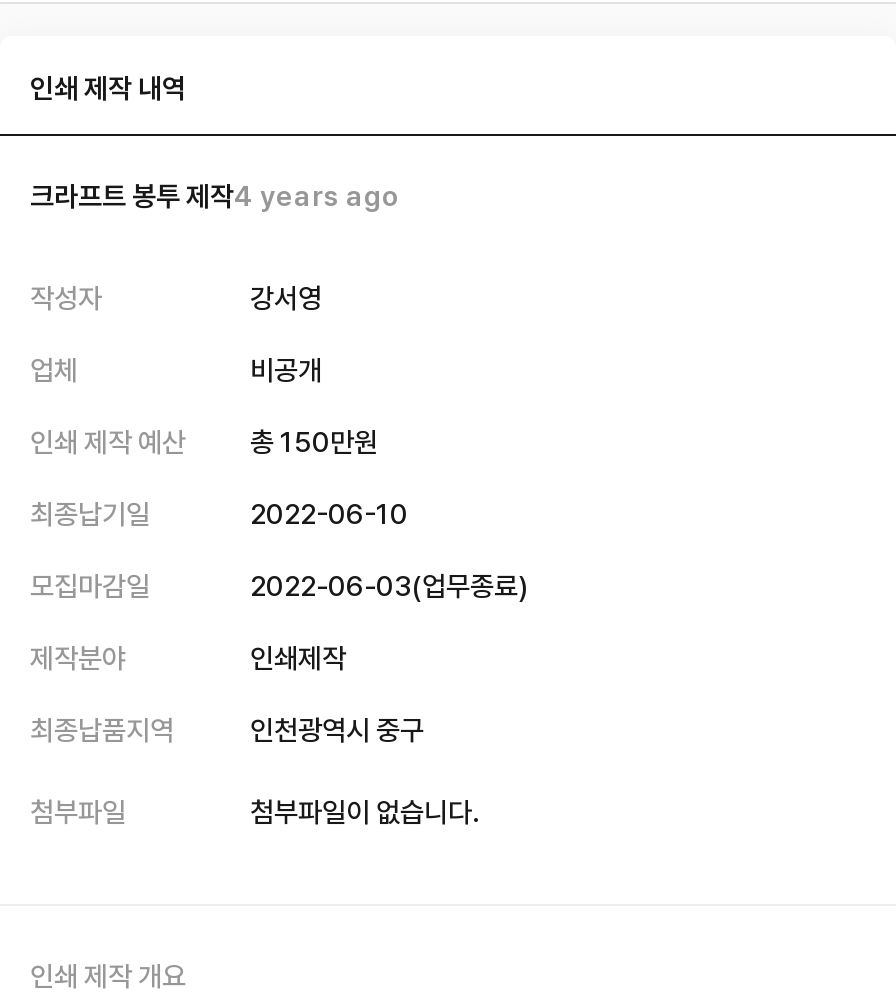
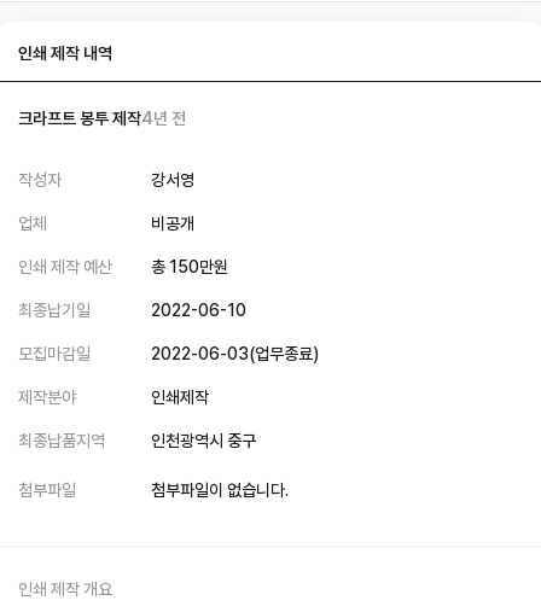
- 크라프트 봉투 제작4 years ago
+ 크라프트 봉투 제작4년 전
